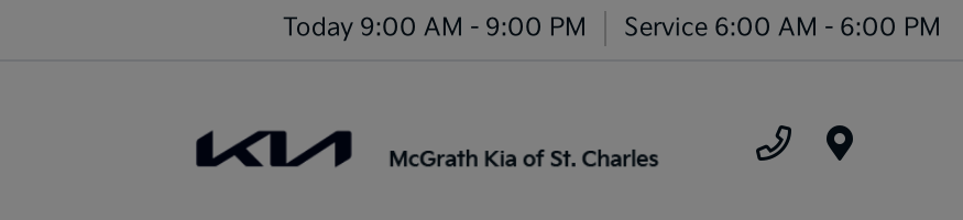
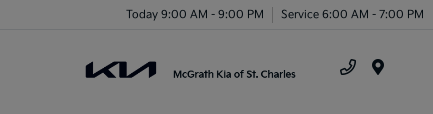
- Today 9:00 AM - 9:00 PM Service 6:00 AM - 6:00 PM
+ Today 9:00 AM - 9:00 PM Service 6:00 AM - 7:00 PM
